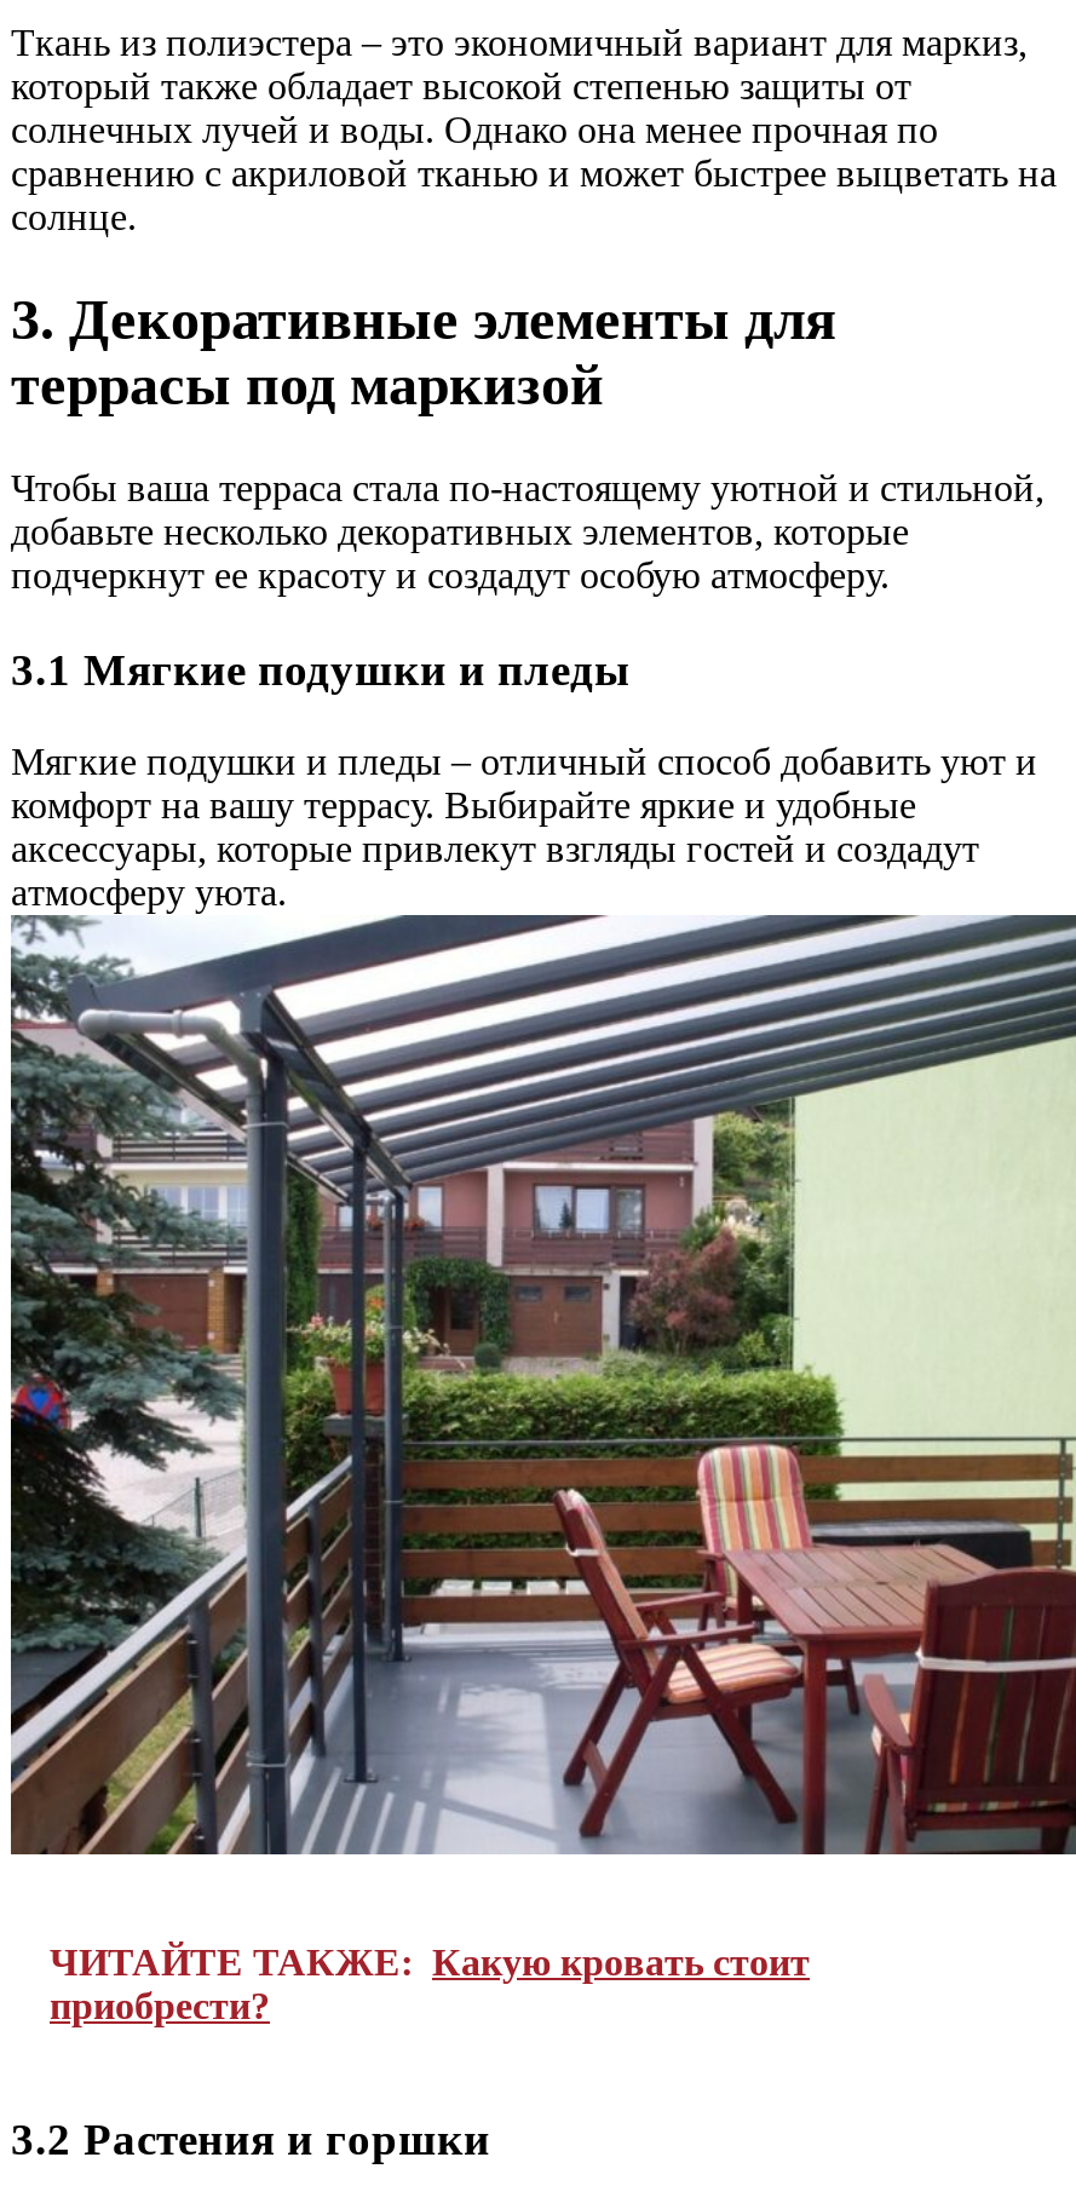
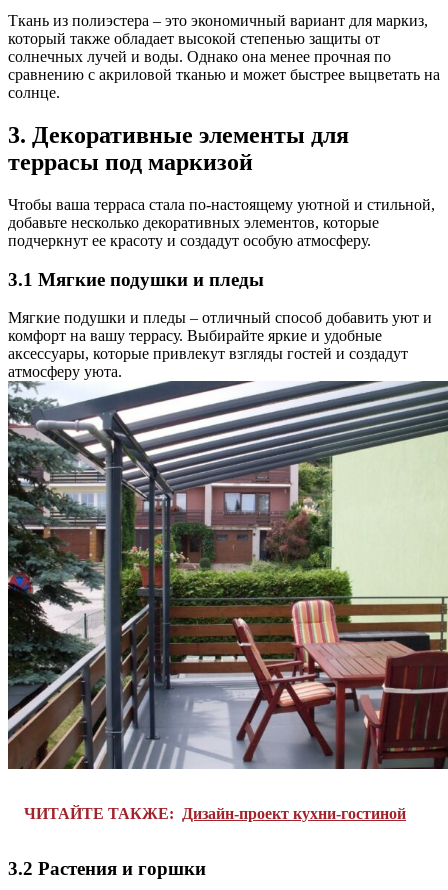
- ЧИТАЙТЕ ТАКЖЕ: Какую кровать стоит
- приобрести?
+ ЧИТАЙТЕ ТАКЖЕ: Дизайн-проект кухни-гостиной
